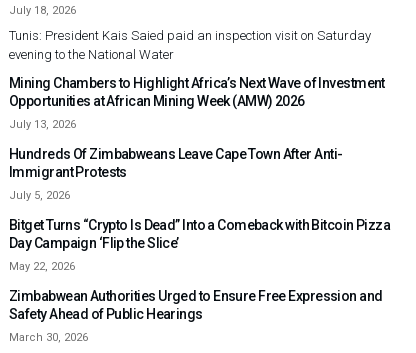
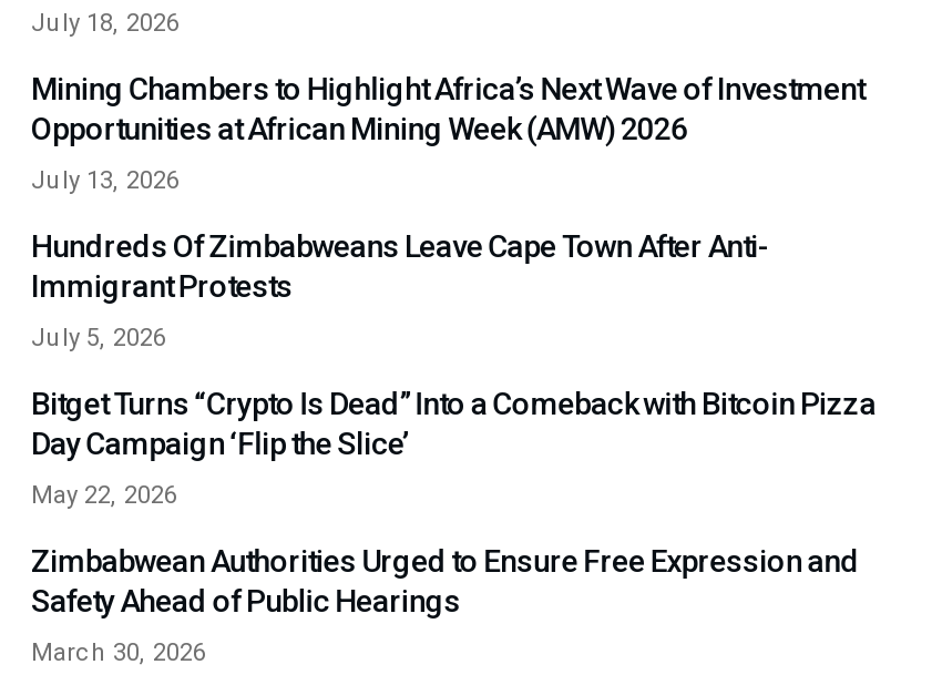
- Tunis: President Kais Saied paid an inspection visit on Saturday
- evening to the National Water
